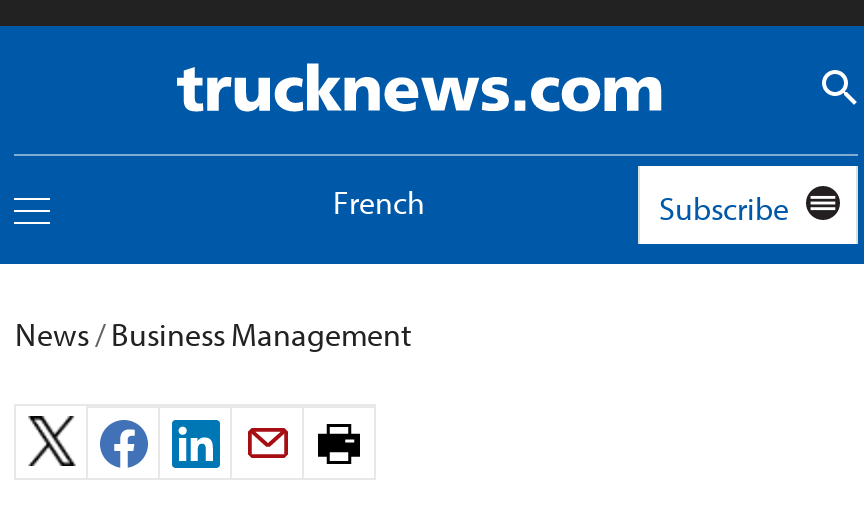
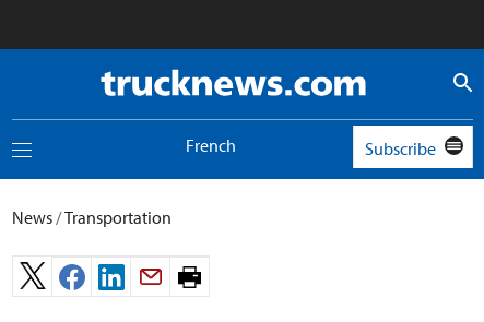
- News / Business Management
+ News / Transportation
